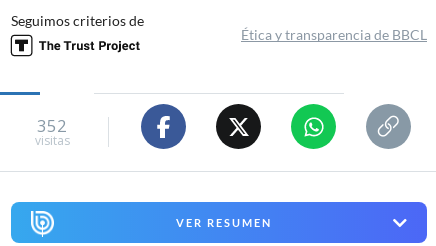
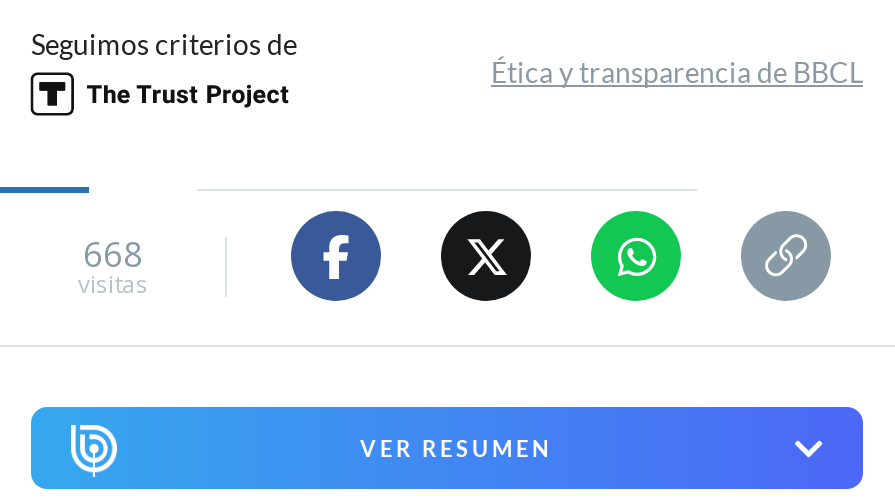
- 352
+ 668
